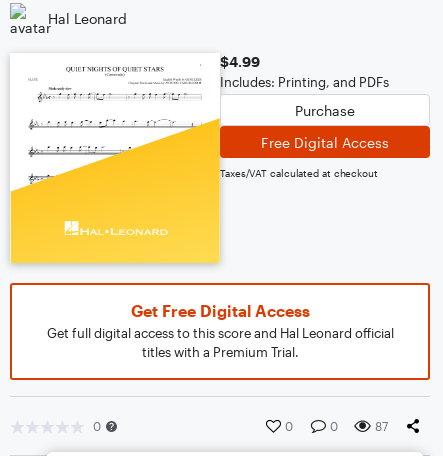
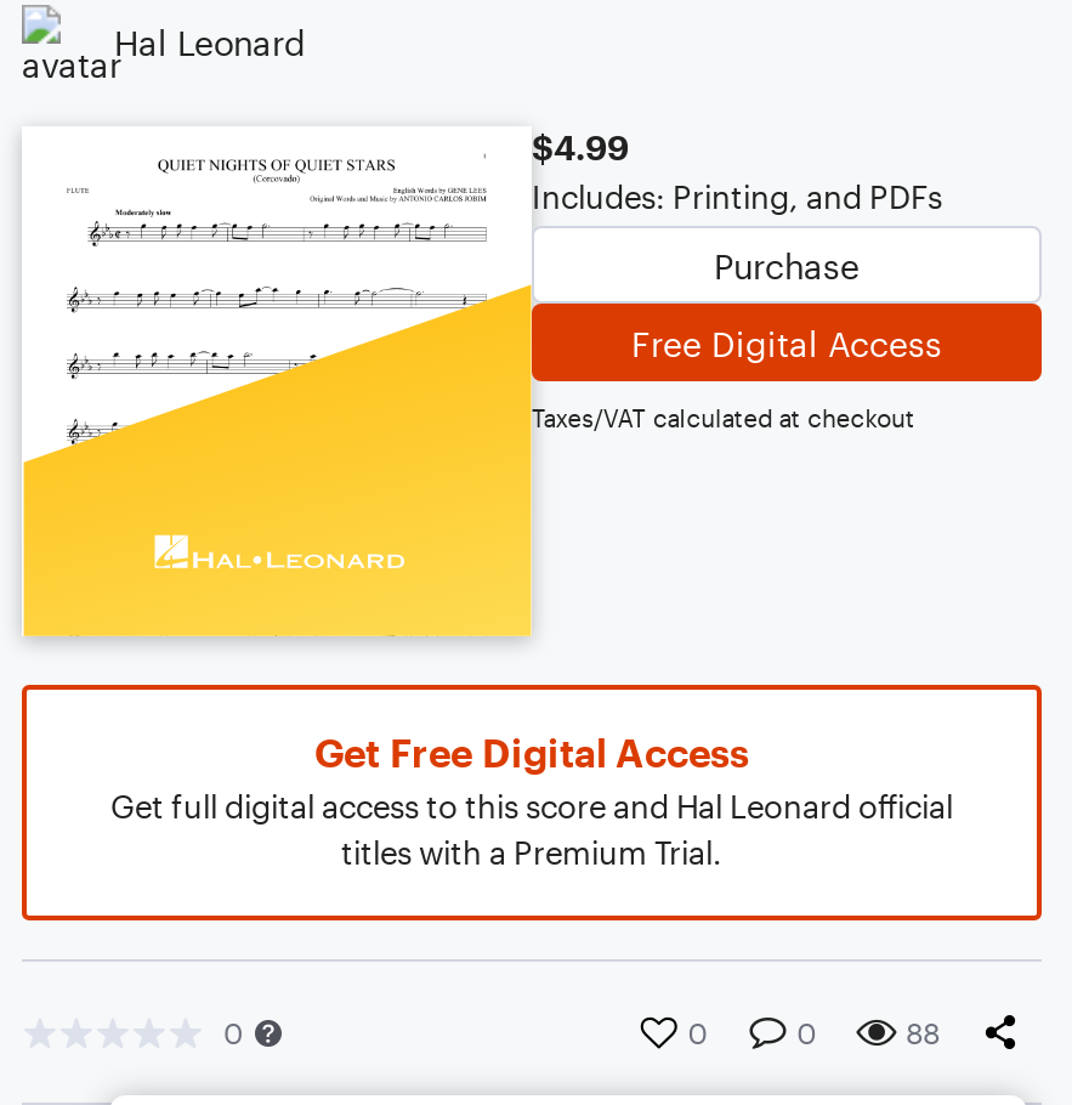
- 87
+ 88
